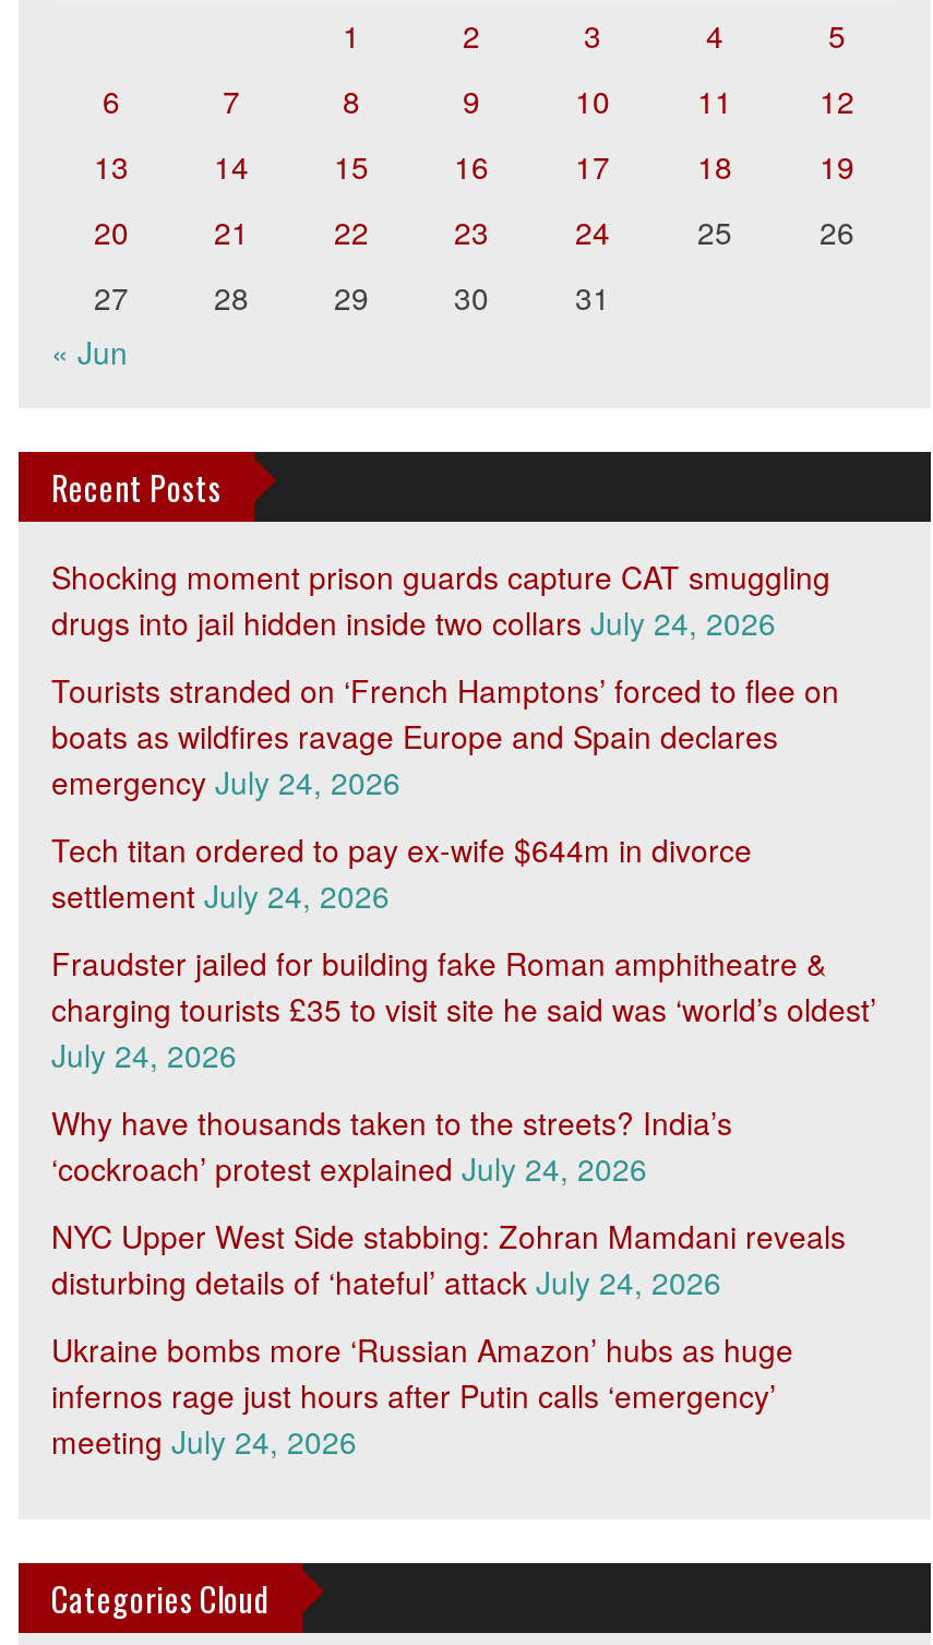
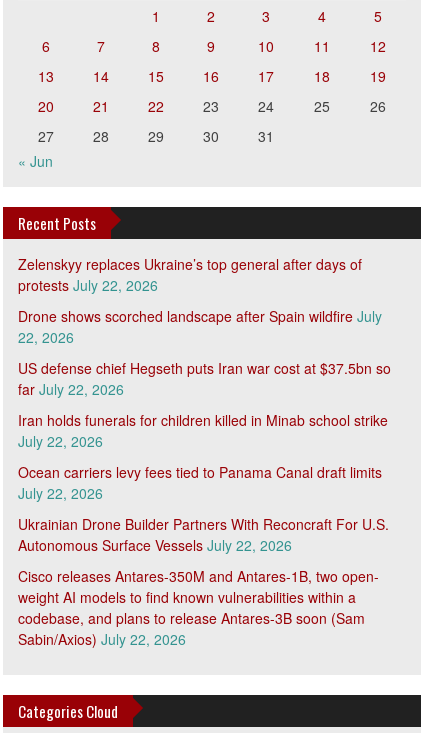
- Shocking moment prison guards capture CAT smuggling
- drugs into jail hidden inside two collars July 24, 2026
+ Zelenskyy replaces Ukraine’s top general after days of
+ protests July 22, 2026

- Tourists stranded on ‘French Hamptons’ forced to flee on
- boats as wildfires ravage Europe and Spain declares
- emergency July 24, 2026
+ Drone shows scorched landscape after Spain wildfire July
+ 22, 2026

- Tech titan ordered to pay ex-wife $644m in divorce
- settlement July 24, 2026
+ US defense chief Hegseth puts Iran war cost at $37.5bn so
+ far July 22, 2026

- Fraudster jailed for building fake Roman amphitheatre &
- charging tourists £35 to visit site he said was ‘world’s oldest’
- July 24, 2026
+ Iran holds funerals for children killed in Minab school strike
+ July 22, 2026

- Why have thousands taken to the streets? India’s
- ‘cockroach’ protest explained July 24, 2026
+ Ocean carriers levy fees tied to Panama Canal draft limits
+ July 22, 2026

- NYC Upper West Side stabbing: Zohran Mamdani reveals
- disturbing details of ‘hateful’ attack July 24, 2026
+ Ukrainian Drone Builder Partners With Reconcraft For U.S.
+ Autonomous Surface Vessels July 22, 2026

- Ukraine bombs more ‘Russian Amazon’ hubs as huge
- infernos rage just hours after Putin calls ‘emergency’
- meeting July 24, 2026
+ Cisco releases Antares-350M and Antares-1B, two open-
+ weight AI models to find known vulnerabilities within a
+ codebase, and plans to release Antares-3B soon (Sam
+ Sabin/Axios) July 22, 2026
